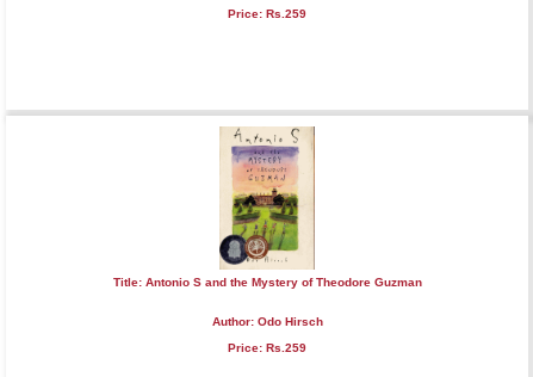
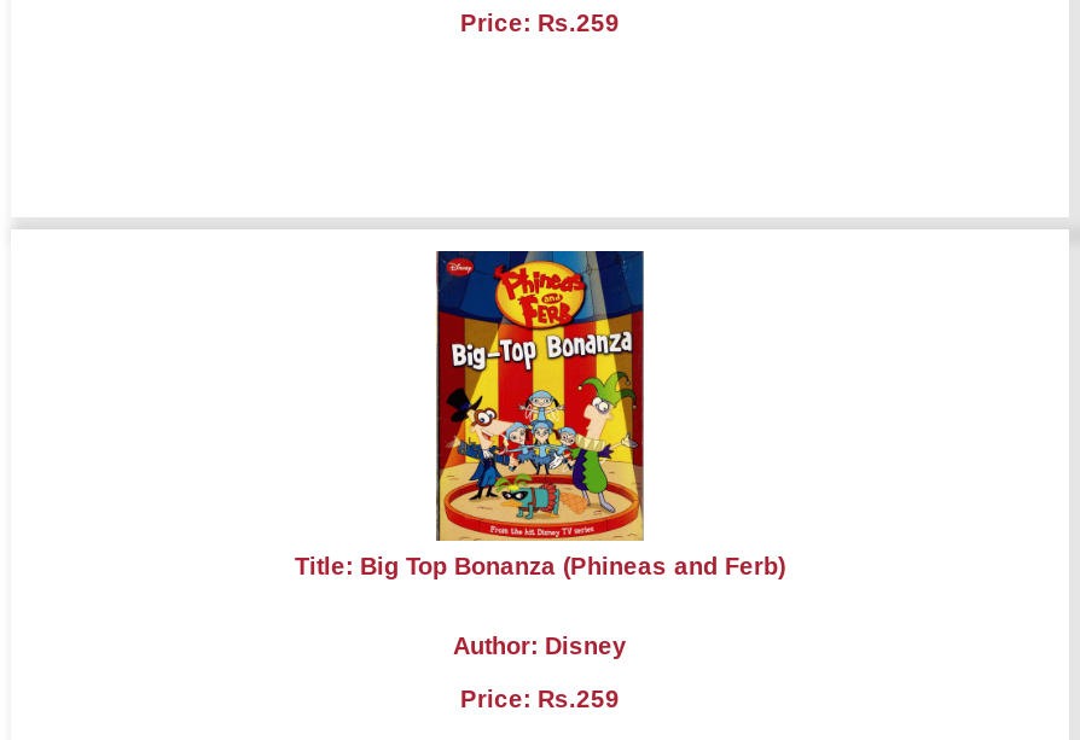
- [image]
- Title: Antonio S and the Mystery of Theodore Guzman
+ [image]
+ Title: Big Top Bonanza (Phineas and Ferb)

- Author: Odo Hirsch
+ Author: Disney
